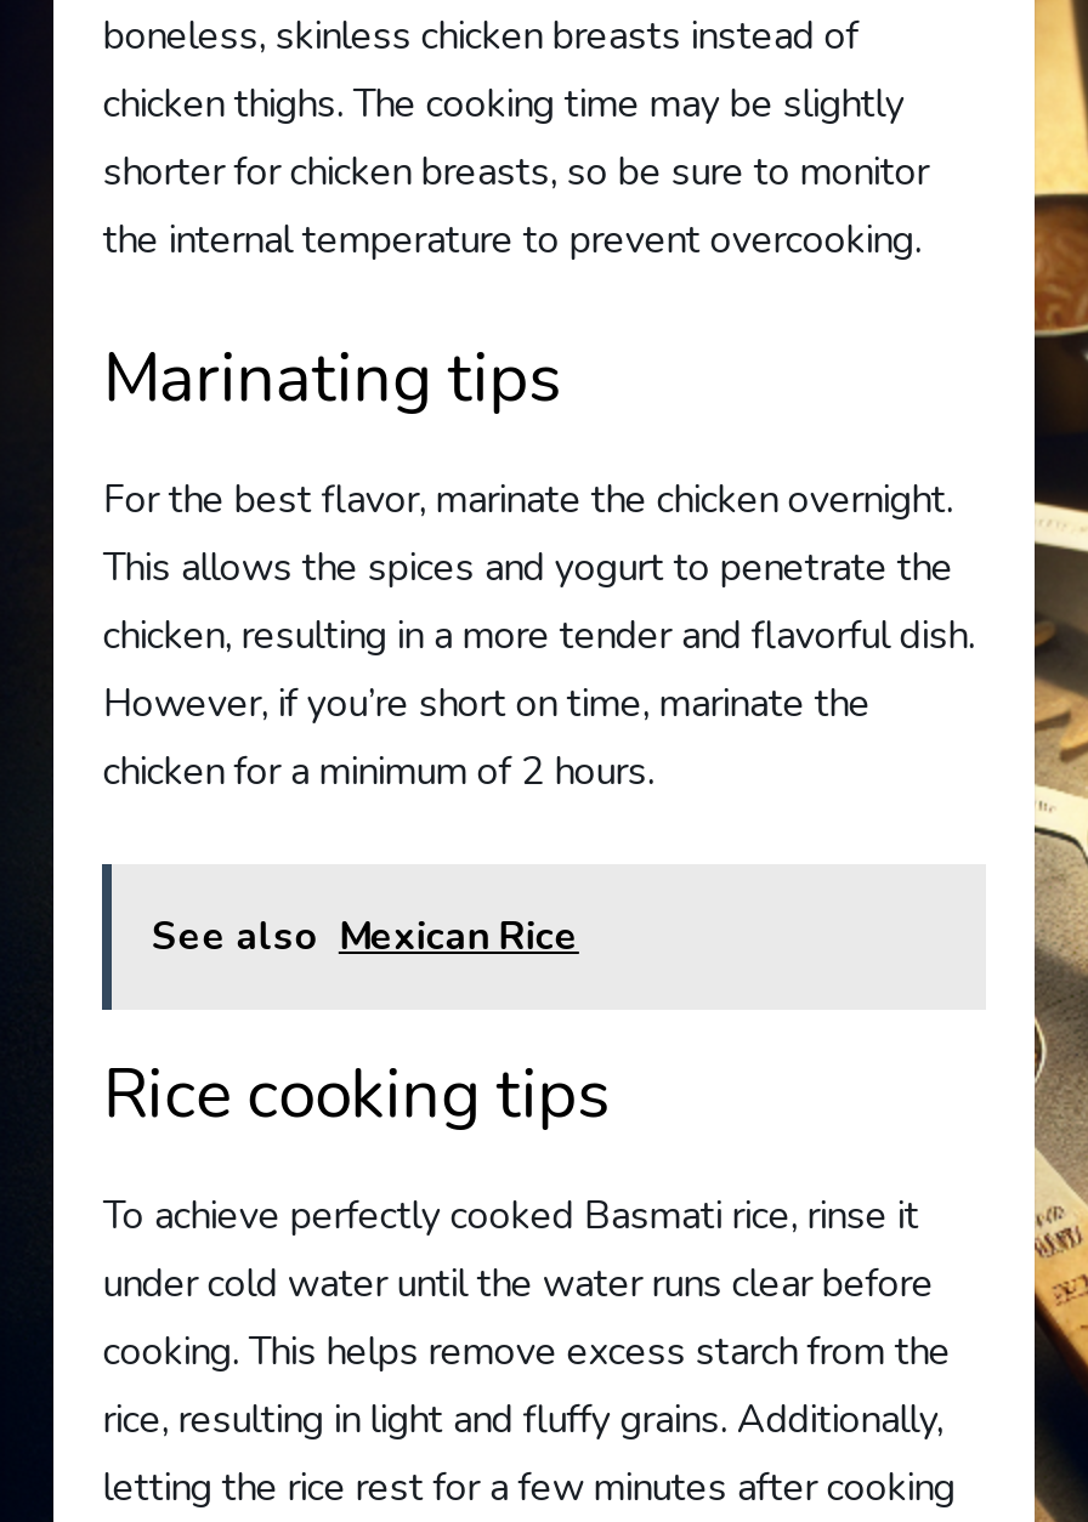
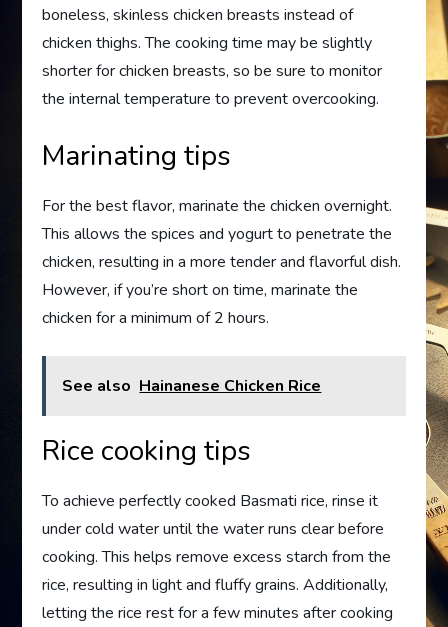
- See also Mexican Rice
+ See also Hainanese Chicken Rice
